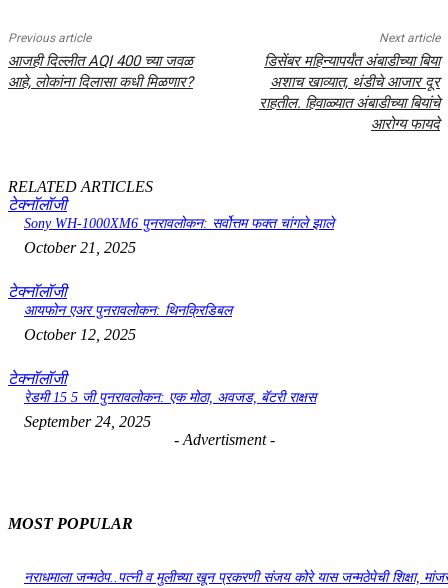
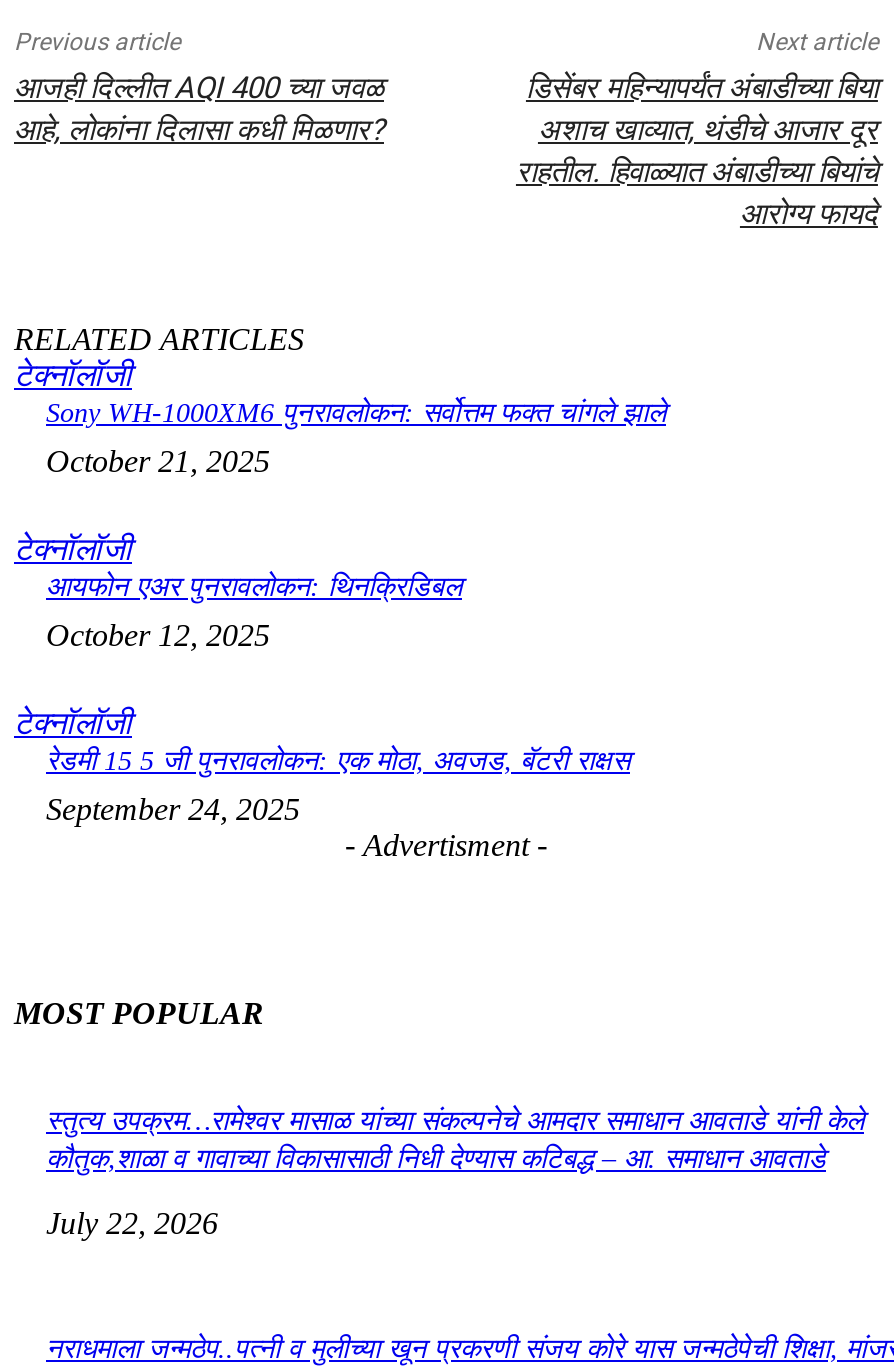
+ स्तुत्य उपक्रम…रामेश्वर मासाळ यांच्या संकल्पनेचे आमदार समाधान आवताडे यांनी केले
+ कौतुक,शाळा व गावाच्या विकासासाठी निधी देण्यास कटिबद्ध – आ. समाधान आवताडे
+ July 22, 2026
